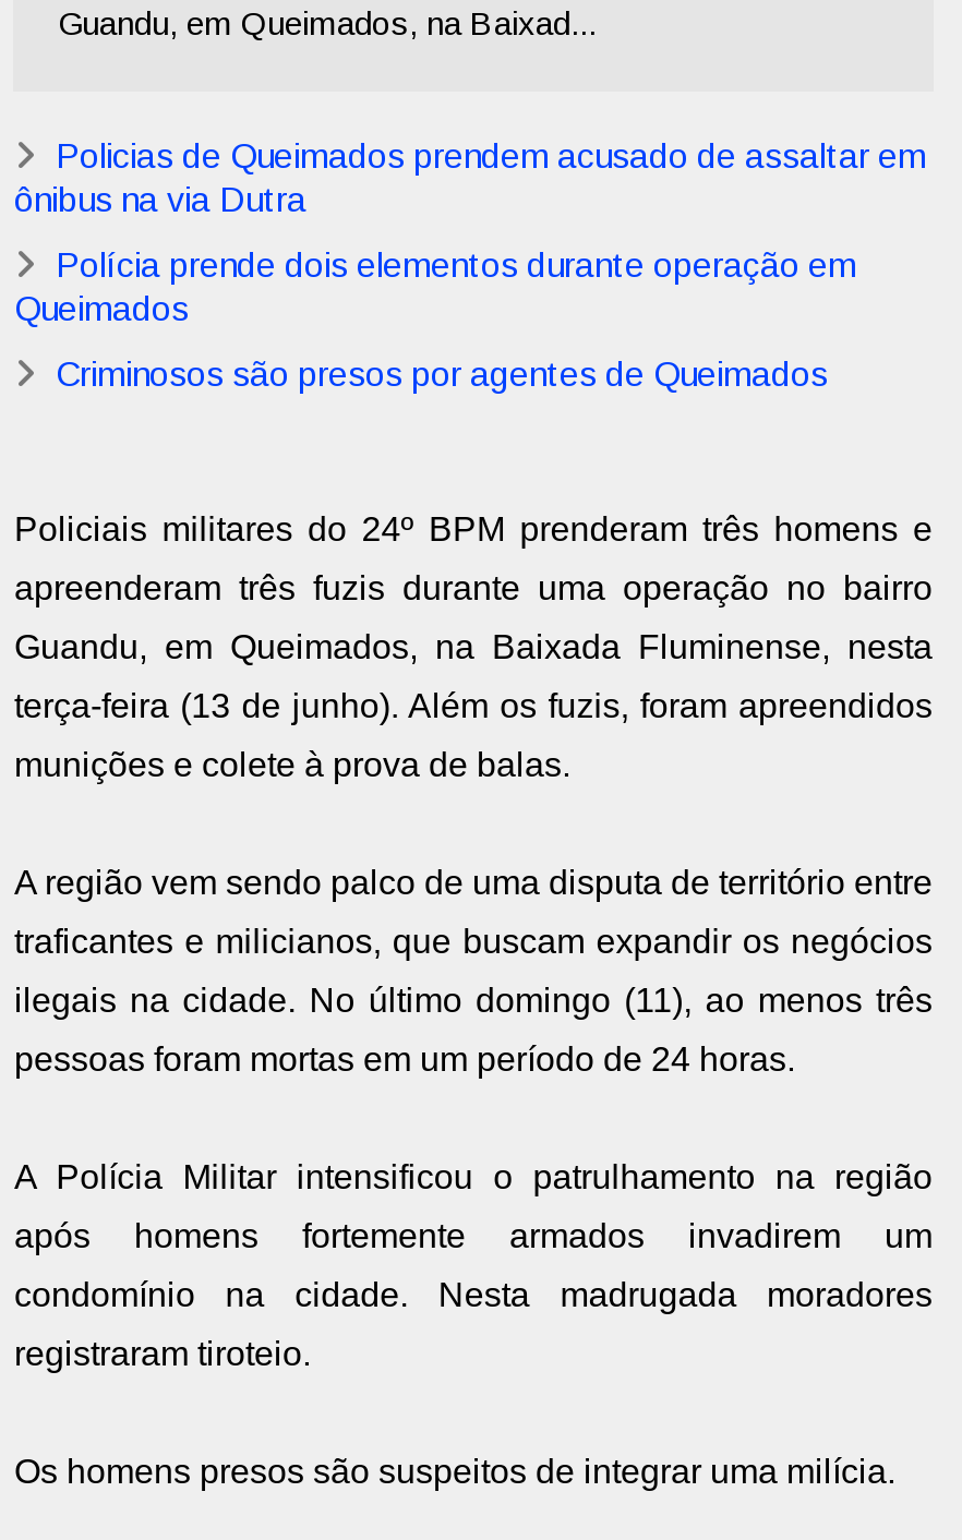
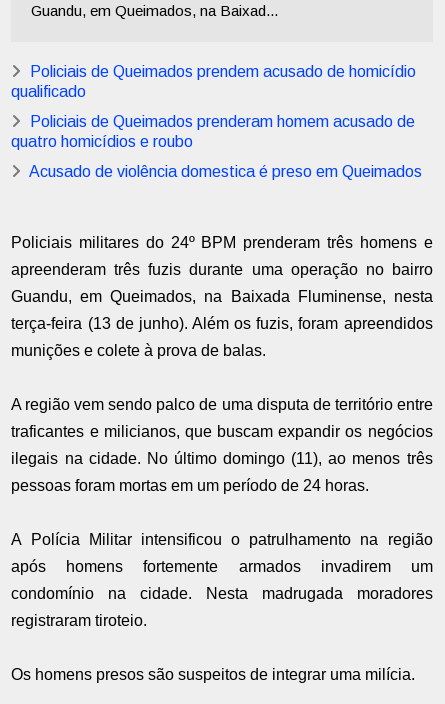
- Policias de Queimados prendem acusado de assaltar em
- ônibus na via Dutra
+ Policiais de Queimados prendem acusado de homicídio
+ qualificado

- Polícia prende dois elementos durante operação em
- Queimados
+ Policiais de Queimados prenderam homem acusado de
+ quatro homicídios e roubo

- Criminosos são presos por agentes de Queimados
+ Acusado de violência domestica é preso em Queimados
